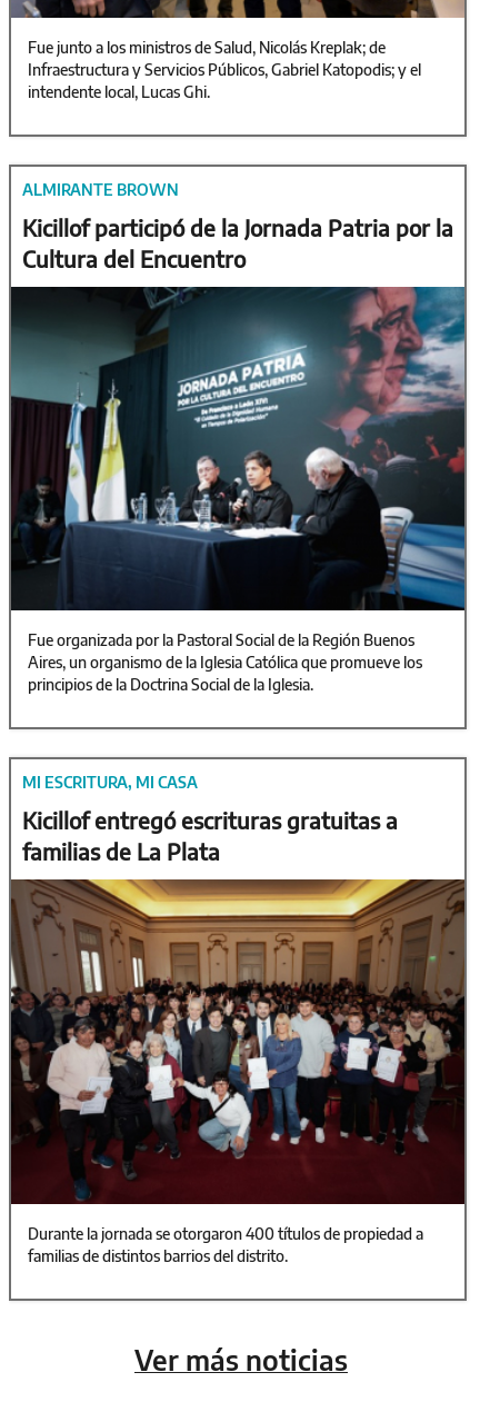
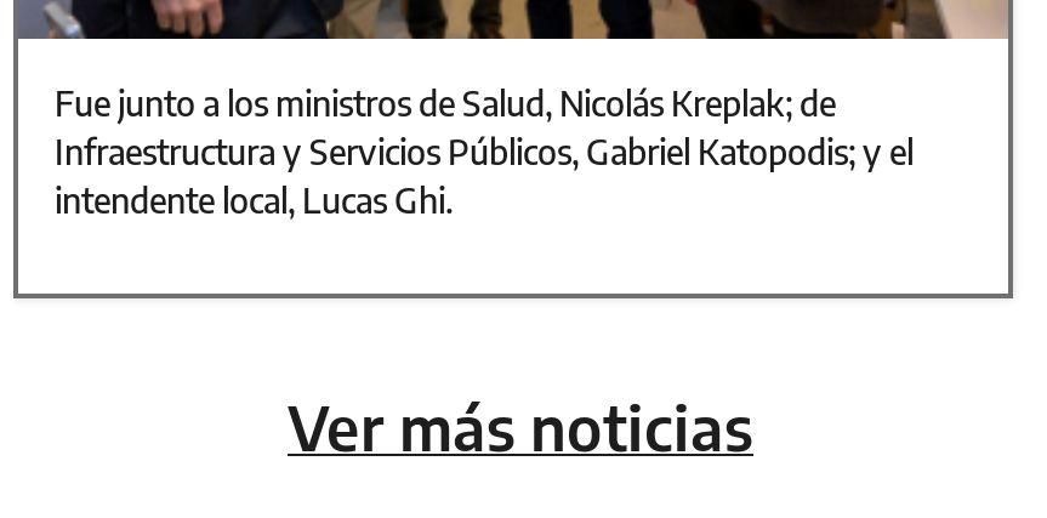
- [image]
- ALMIRANTE BROWN
- Kicillof participó de la Jornada Patria por la
- Cultura del Encuentro

- Fue organizada por la Pastoral Social de la Región Buenos
- Aires, un organismo de la Iglesia Católica que promueve los
- principios de la Doctrina Social de la Iglesia.

- [image]
- MI ESCRITURA, MI CASA
- Kicillof entregó escrituras gratuitas a
- familias de La Plata

- Durante la jornada se otorgaron 400 títulos de propiedad a
- familias de distintos barrios del distrito.
